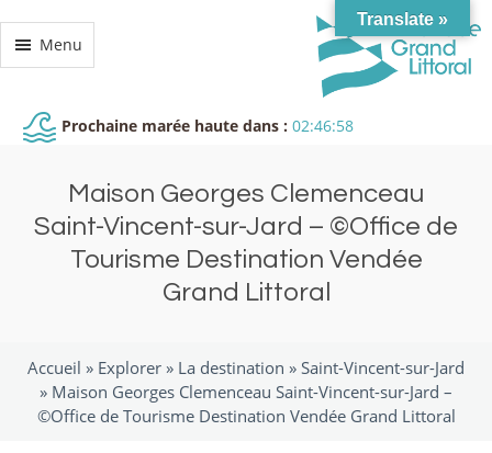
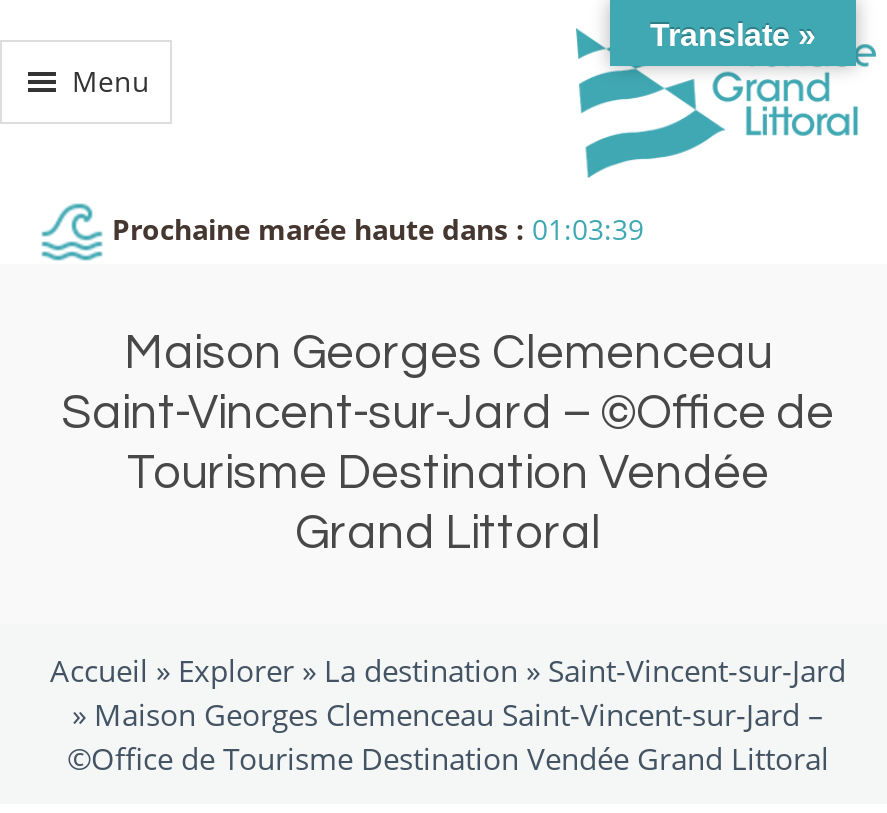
- Prochaine marée haute dans : 02:46:58
+ Prochaine marée haute dans : 01:03:39
